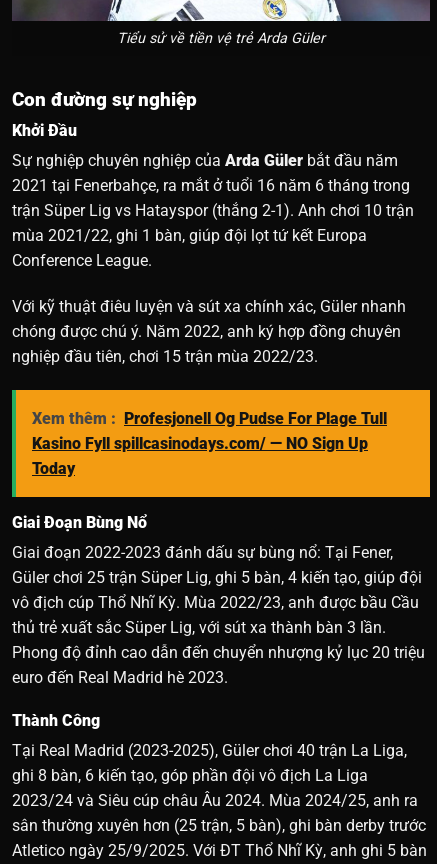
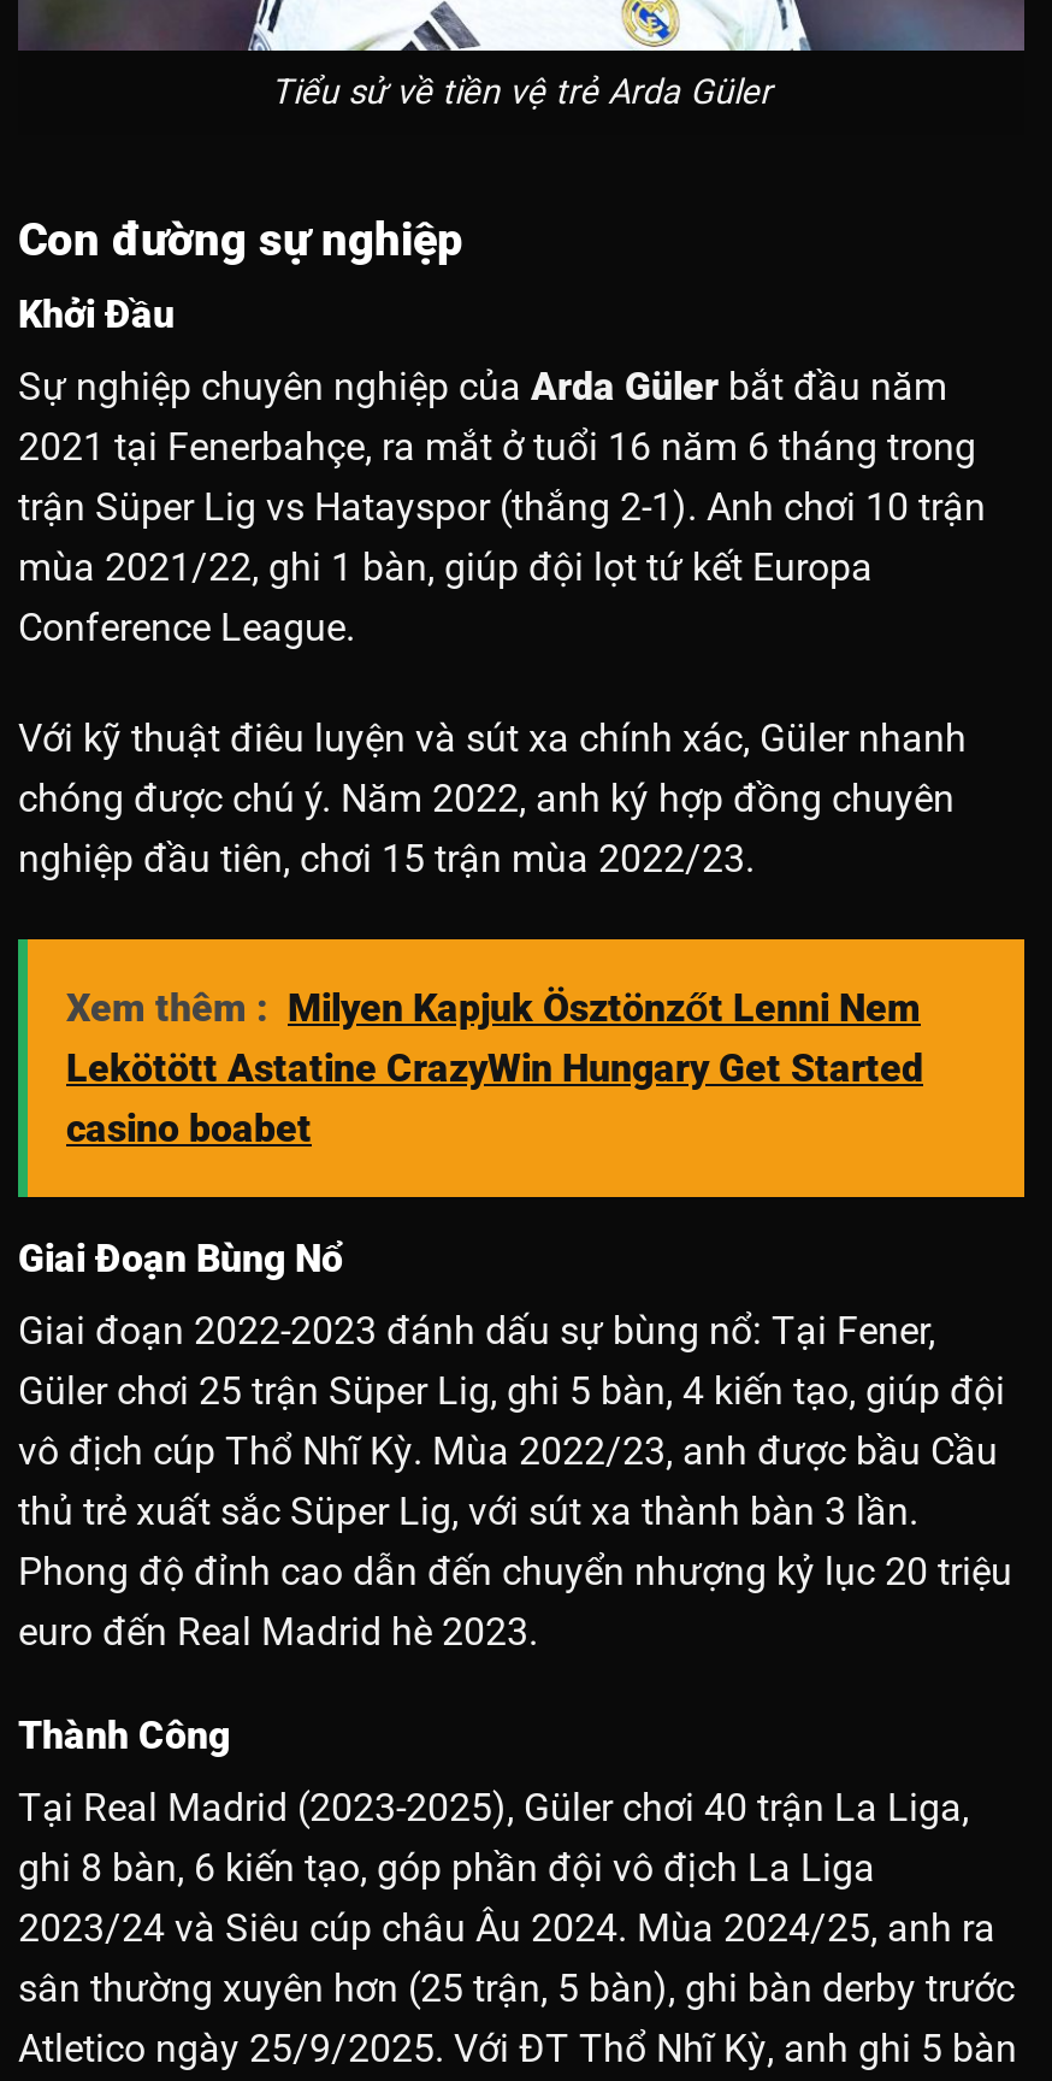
- Xem thêm : Profesjonell Og Pudse For Plage Tull
- Kasino Fyll spillcasinodays.com/ — NO Sign Up
- Today
+ Xem thêm : Milyen Kapjuk Ösztönzőt Lenni Nem
+ Lekötött Astatine CrazyWin Hungary Get Started
+ casino boabet
